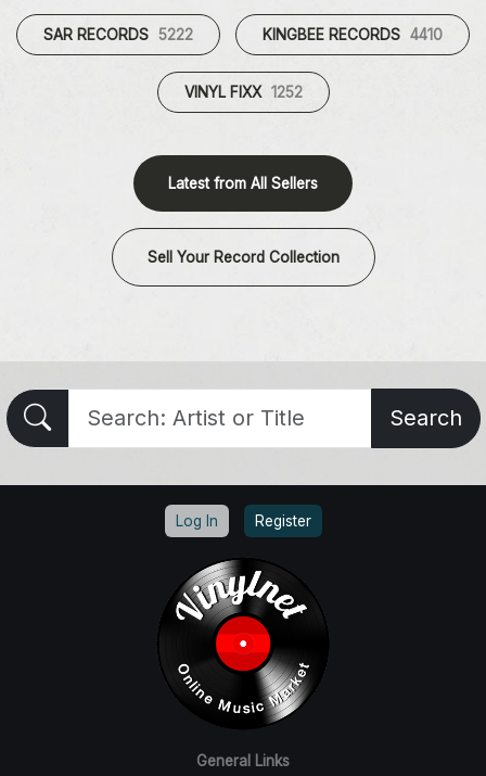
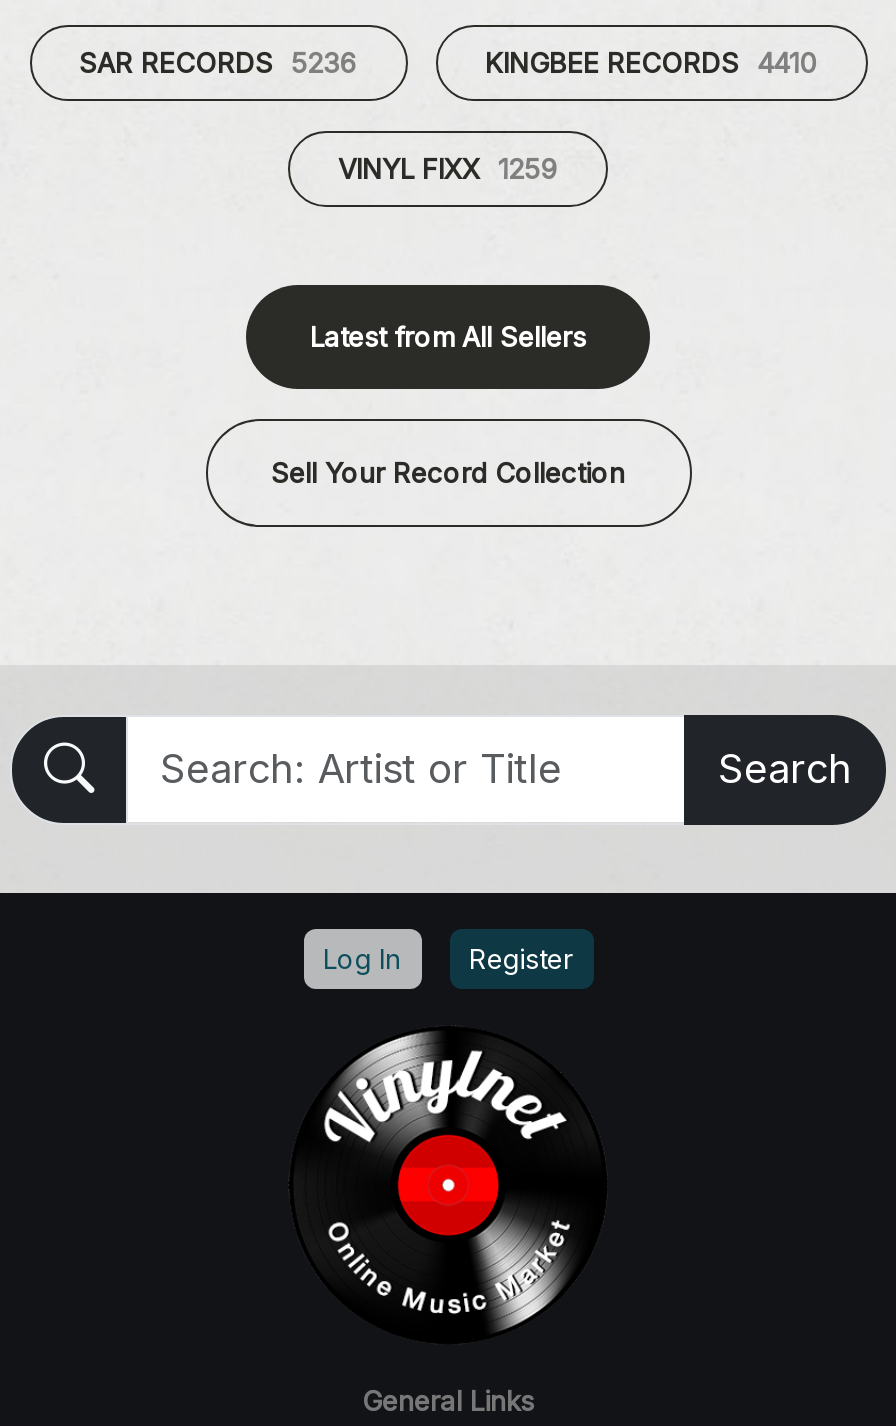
- SAR RECORDS 5222
+ SAR RECORDS 5236

- VINYL FIXX 1252
+ VINYL FIXX 1259
